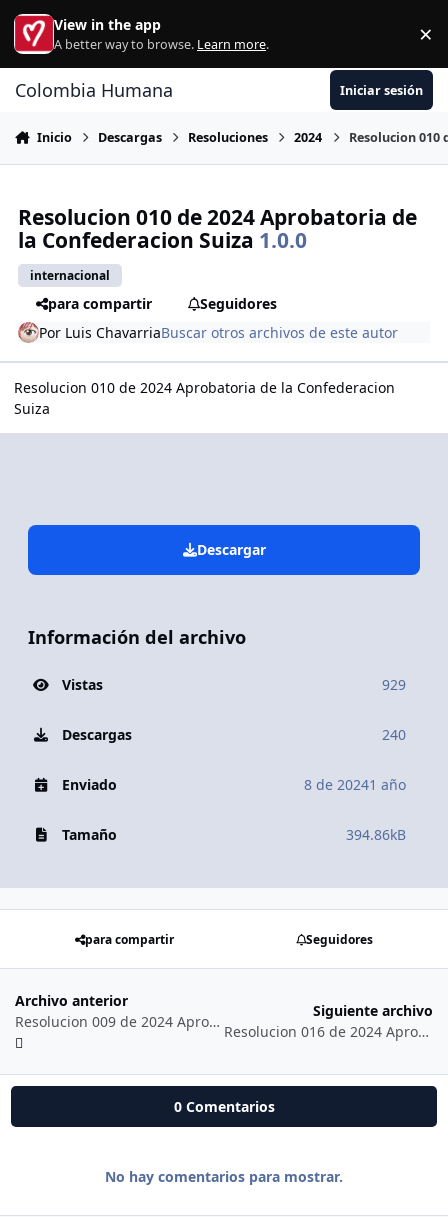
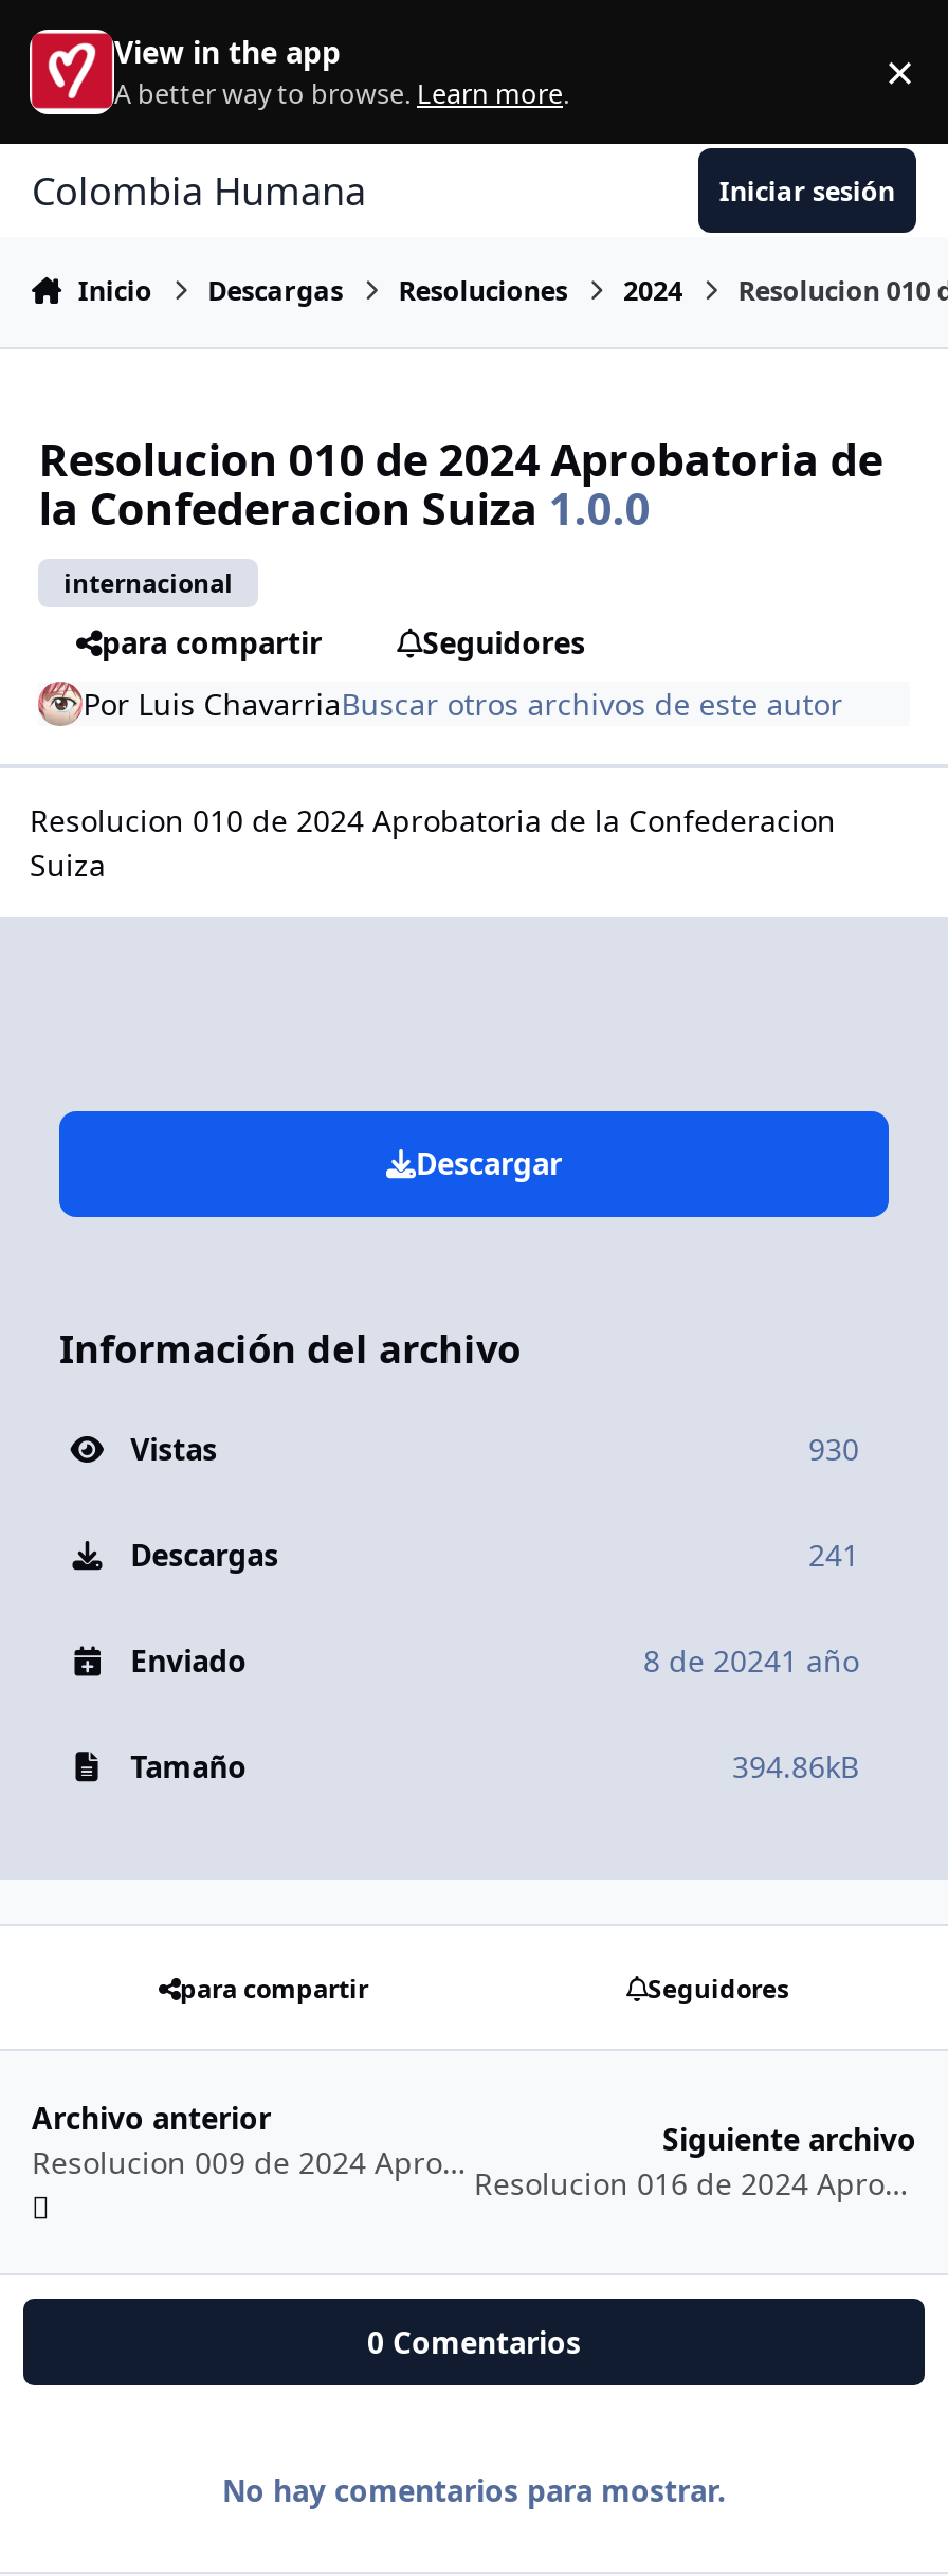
- 929
+ 930

- 240
+ 241
